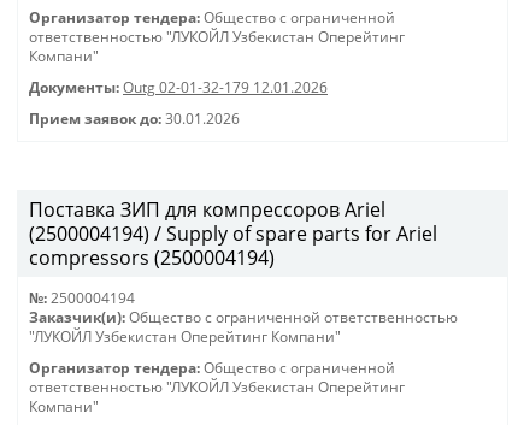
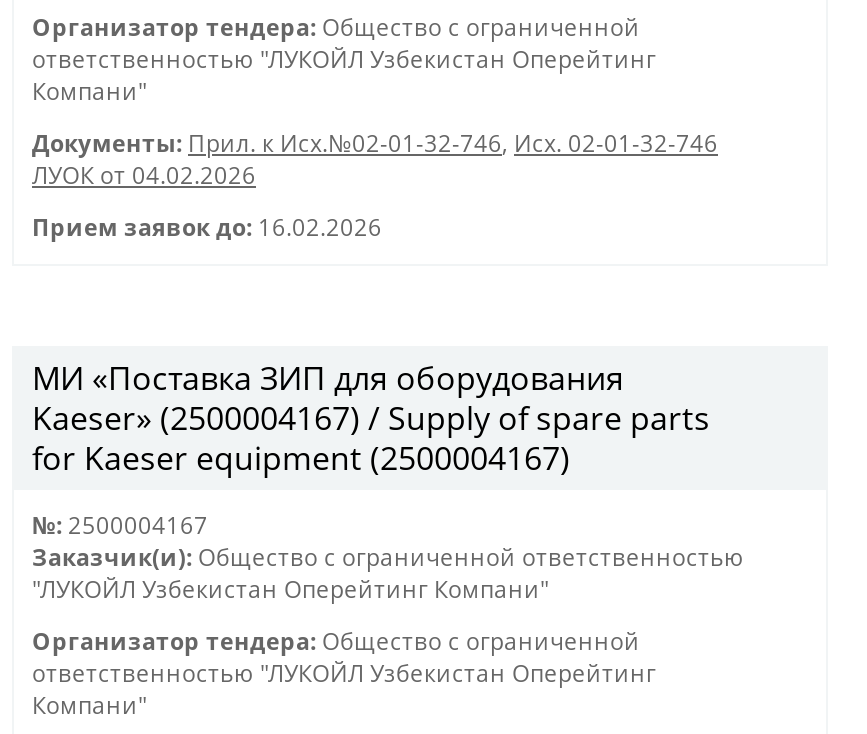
- Документы: Outg 02-01-32-179 12.01.2026
+ Документы: Прил. к Исх.№02-01-32-746, Исх. 02-01-32-746
+ ЛУОК от 04.02.2026

- Прием заявок до: 30.01.2026
+ Прием заявок до: 16.02.2026

- Поставка ЗИП для компрессоров Ariel
- (2500004194) / Supply of spare parts for Ariel
- compressors (2500004194)
+ МИ «Поставка ЗИП для оборудования
+ Kaeser» (2500004167) / Supply of spare parts
+ for Kaeser equipment (2500004167)

- №: 2500004194
+ №: 2500004167
